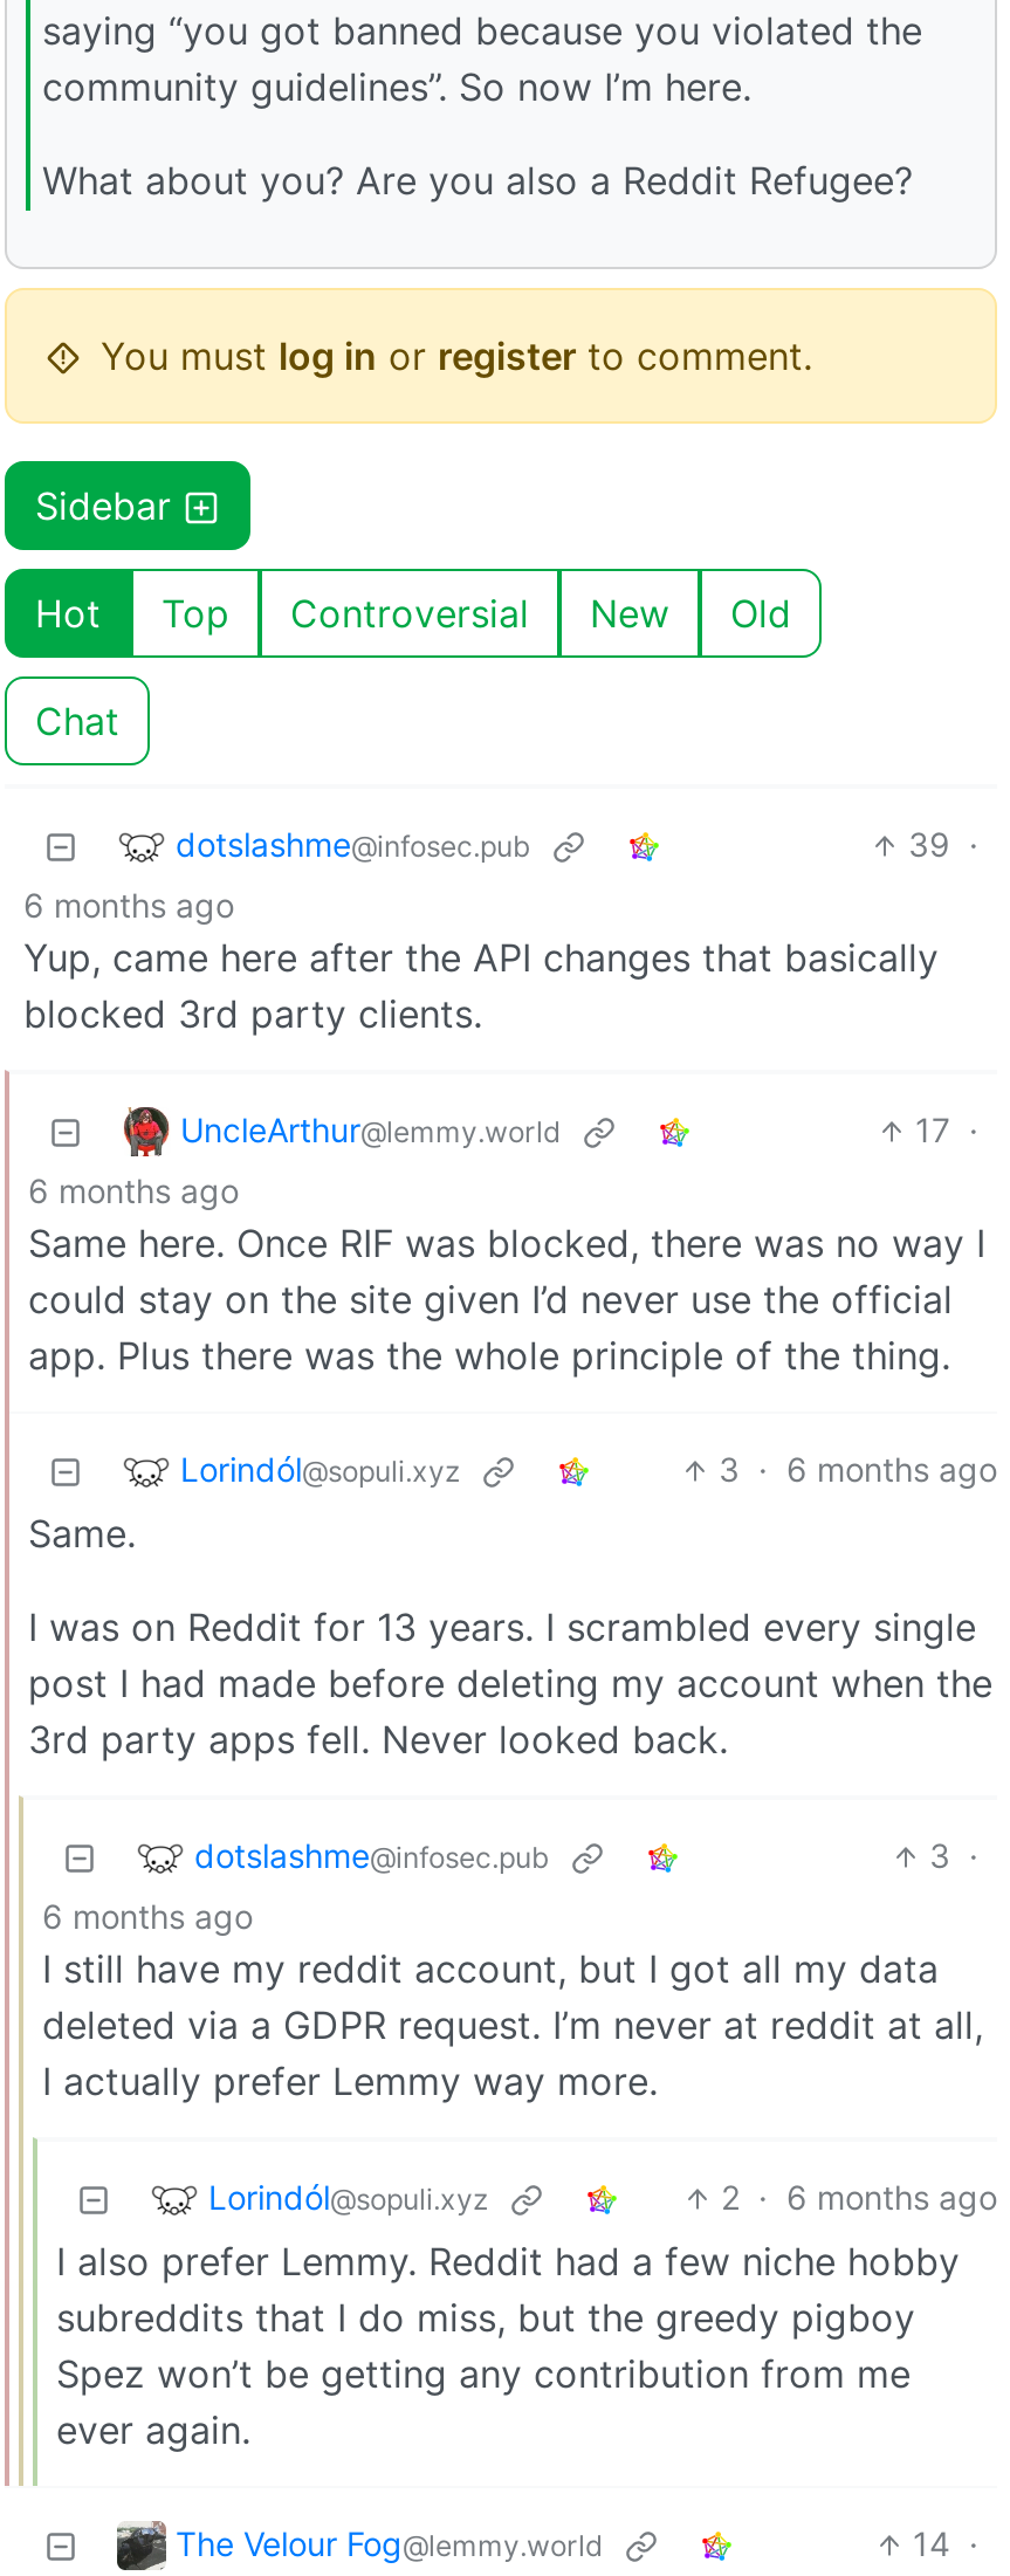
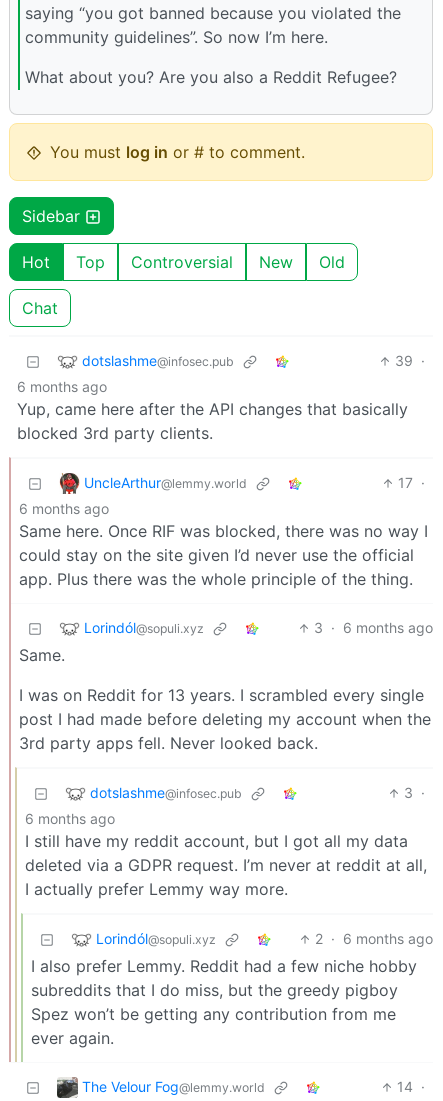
- You must log in or register to comment.
+ You must log in or # to comment.
